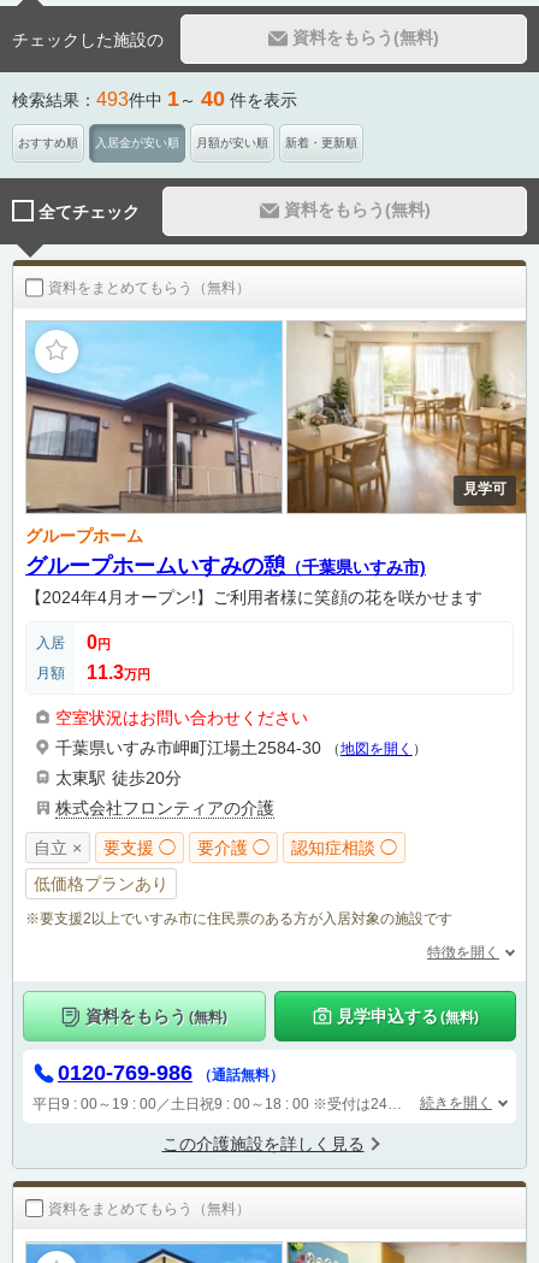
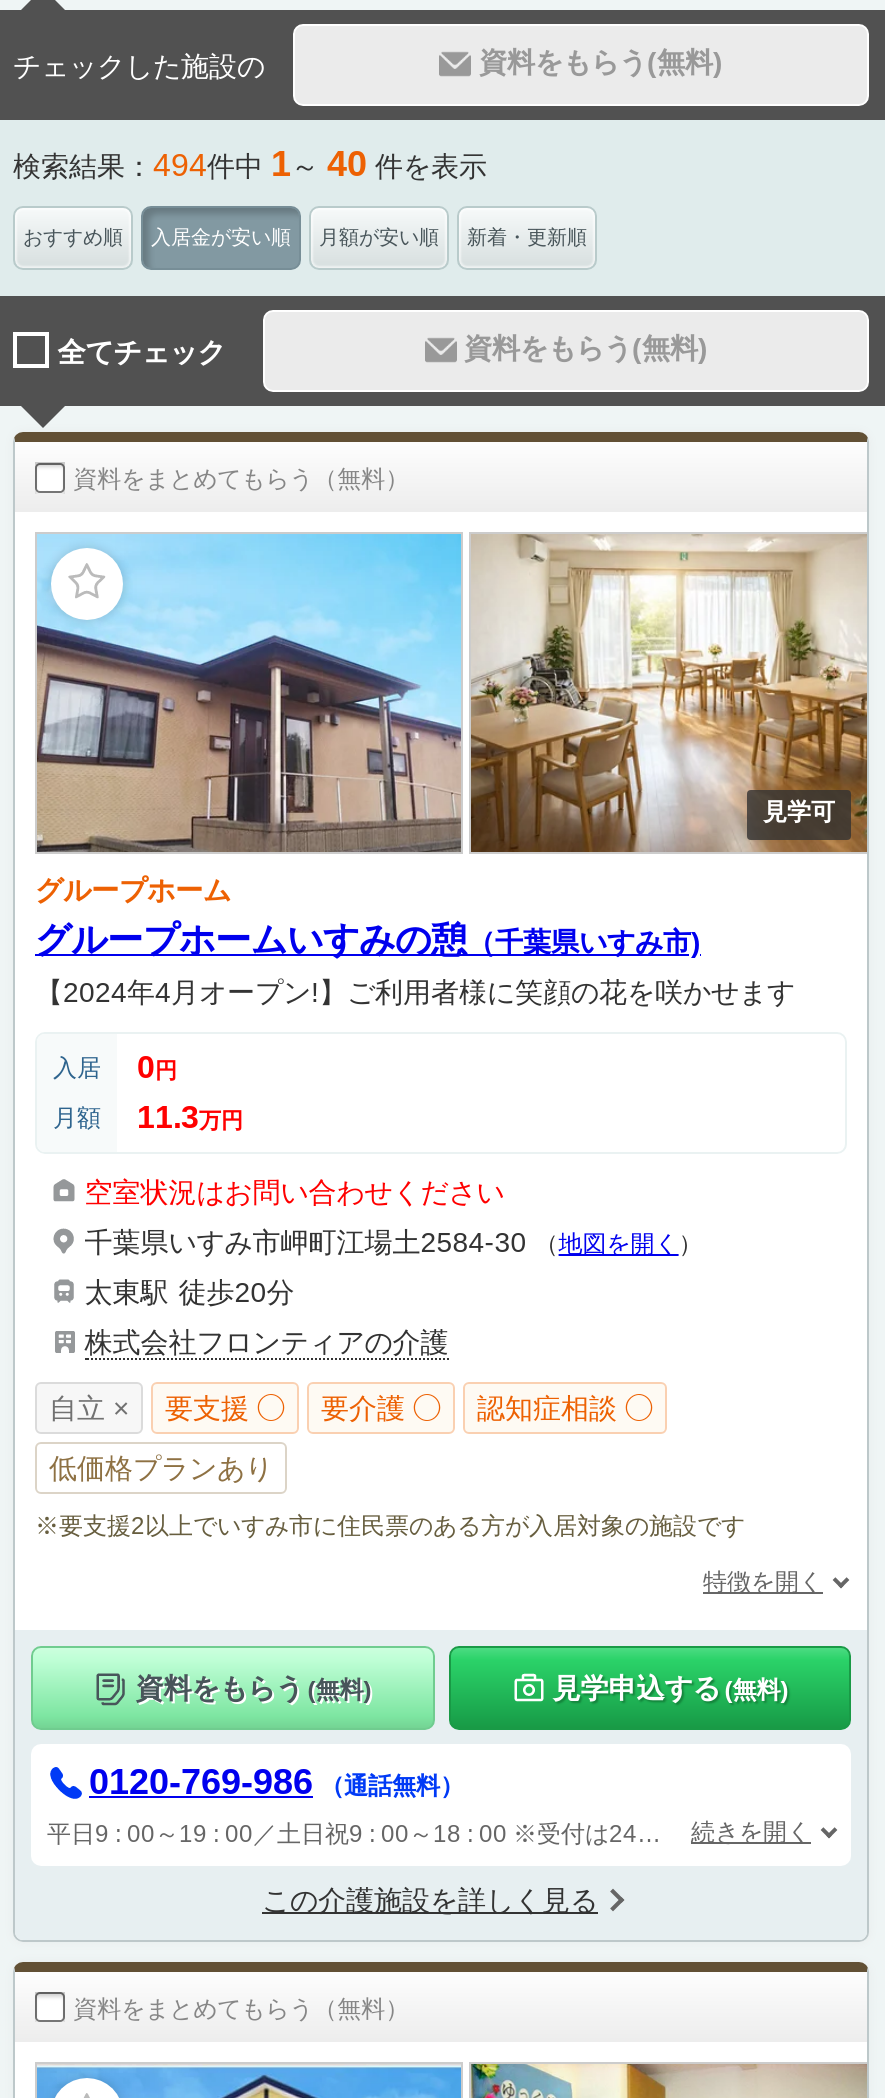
- 検索結果：493件中1～40 件を表示
+ 検索結果：494件中1～40 件を表示
